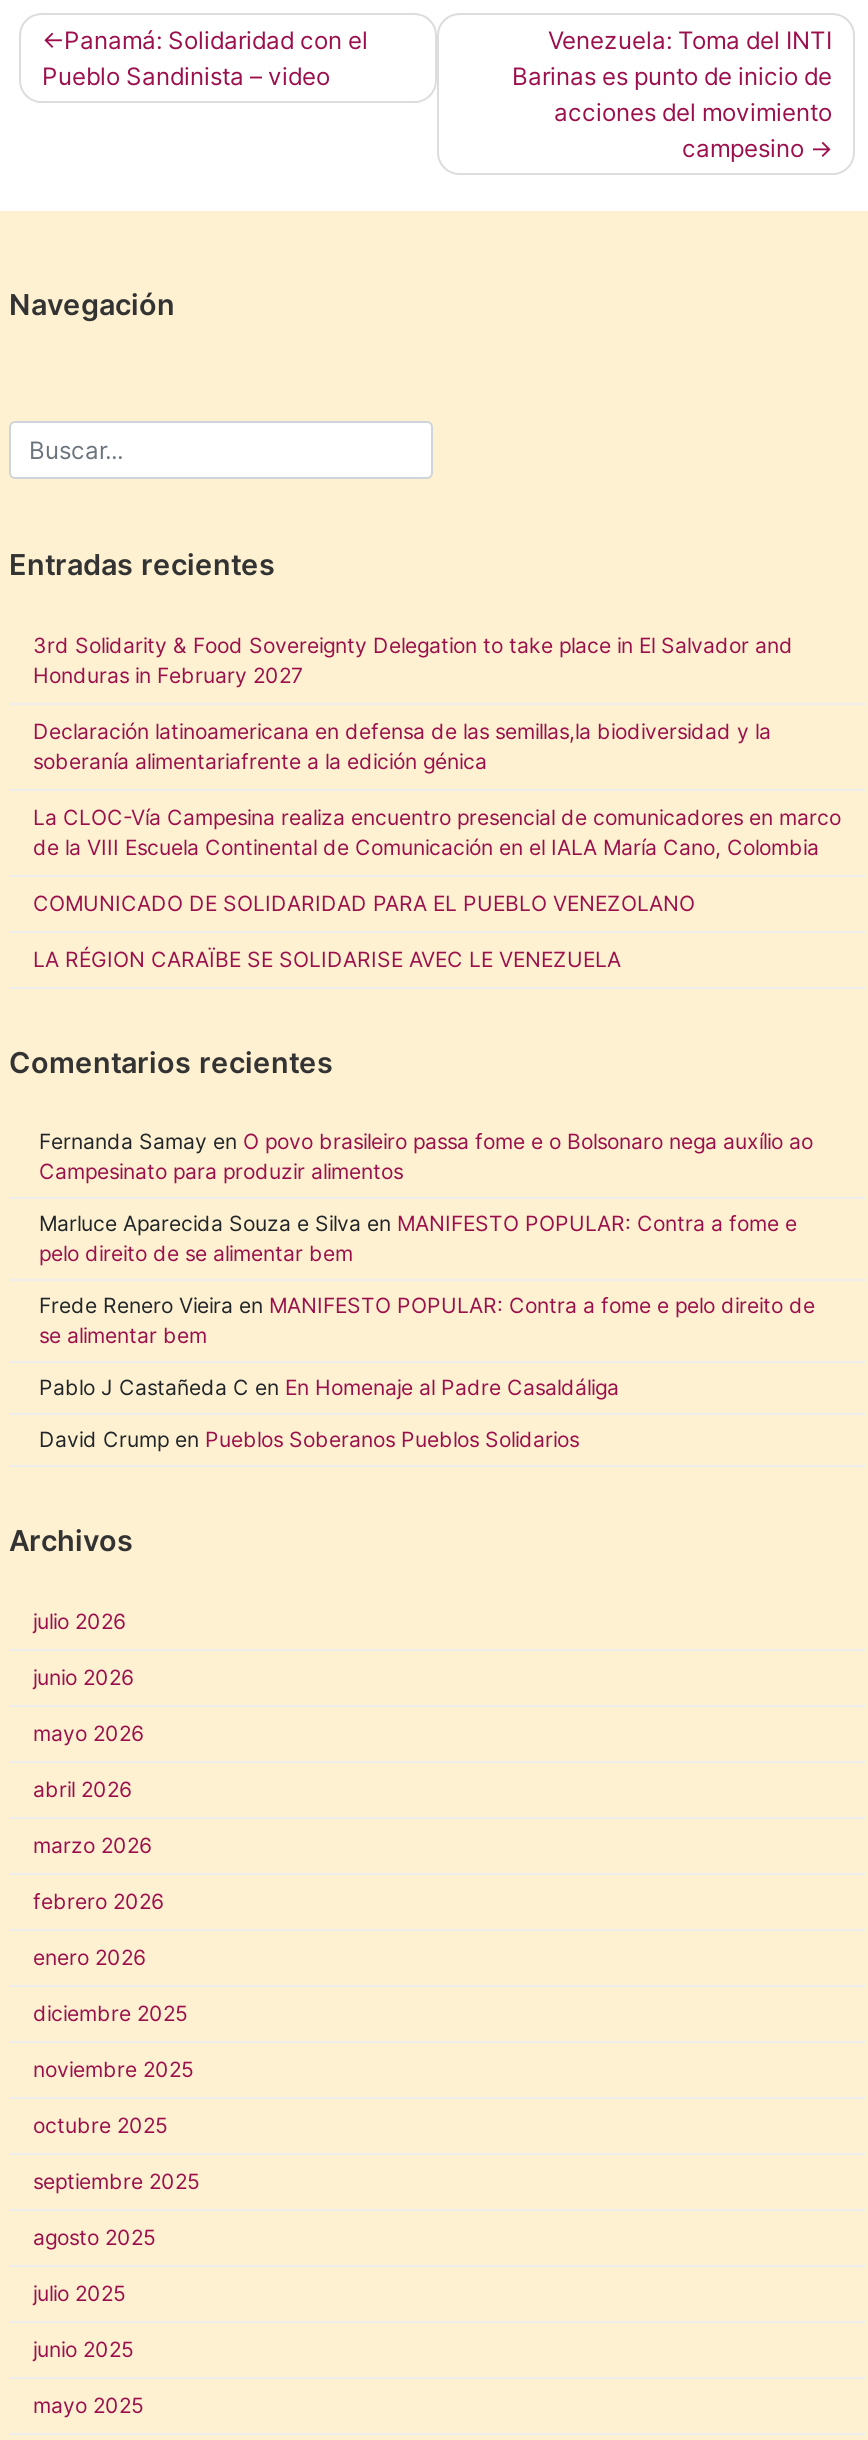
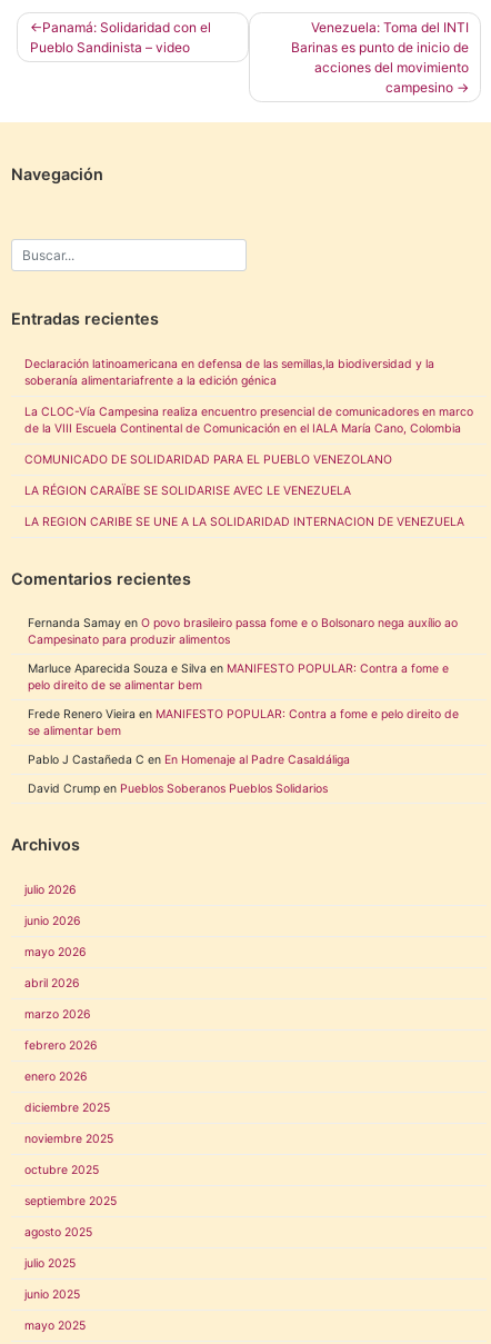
- 3rd Solidarity & Food Sovereignty Delegation to take place in El Salvador and
- Honduras in February 2027

moved up: Declaración latinoamericana en defensa de las semillas,la biodiversidad y la | soberanía alimentariafrente a la edición génica | La CLOC-Vía Campesina realiza encuentro presencial de comunicadores en marco | de la VIII Escuela Continental de Comunicación en el IALA María Cano, Colombia | COMUNICADO DE SOLIDARIDAD PARA EL PUEBLO VENEZOLANO | LA RÉGION CARAÏBE SE SOLIDARISE AVEC LE VENEZUELA

+ LA REGION CARIBE SE UNE A LA SOLIDARIDAD INTERNACION DE VENEZUELA
